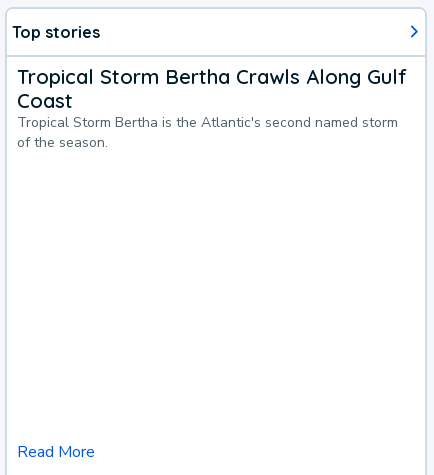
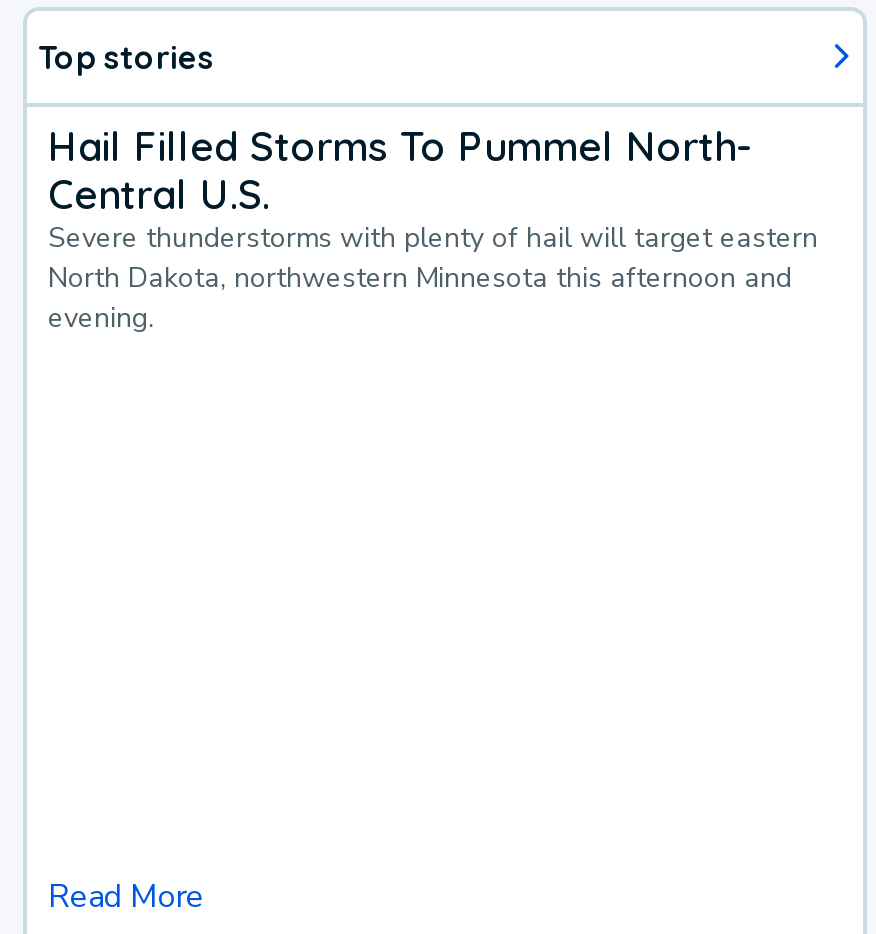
- Tropical Storm Bertha Crawls Along Gulf
- Coast
- Tropical Storm Bertha is the Atlantic's second named storm
- of the season.
+ Hail Filled Storms To Pummel North-
+ Central U.S.
+ Severe thunderstorms with plenty of hail will target eastern
+ North Dakota, northwestern Minnesota this afternoon and
+ evening.
